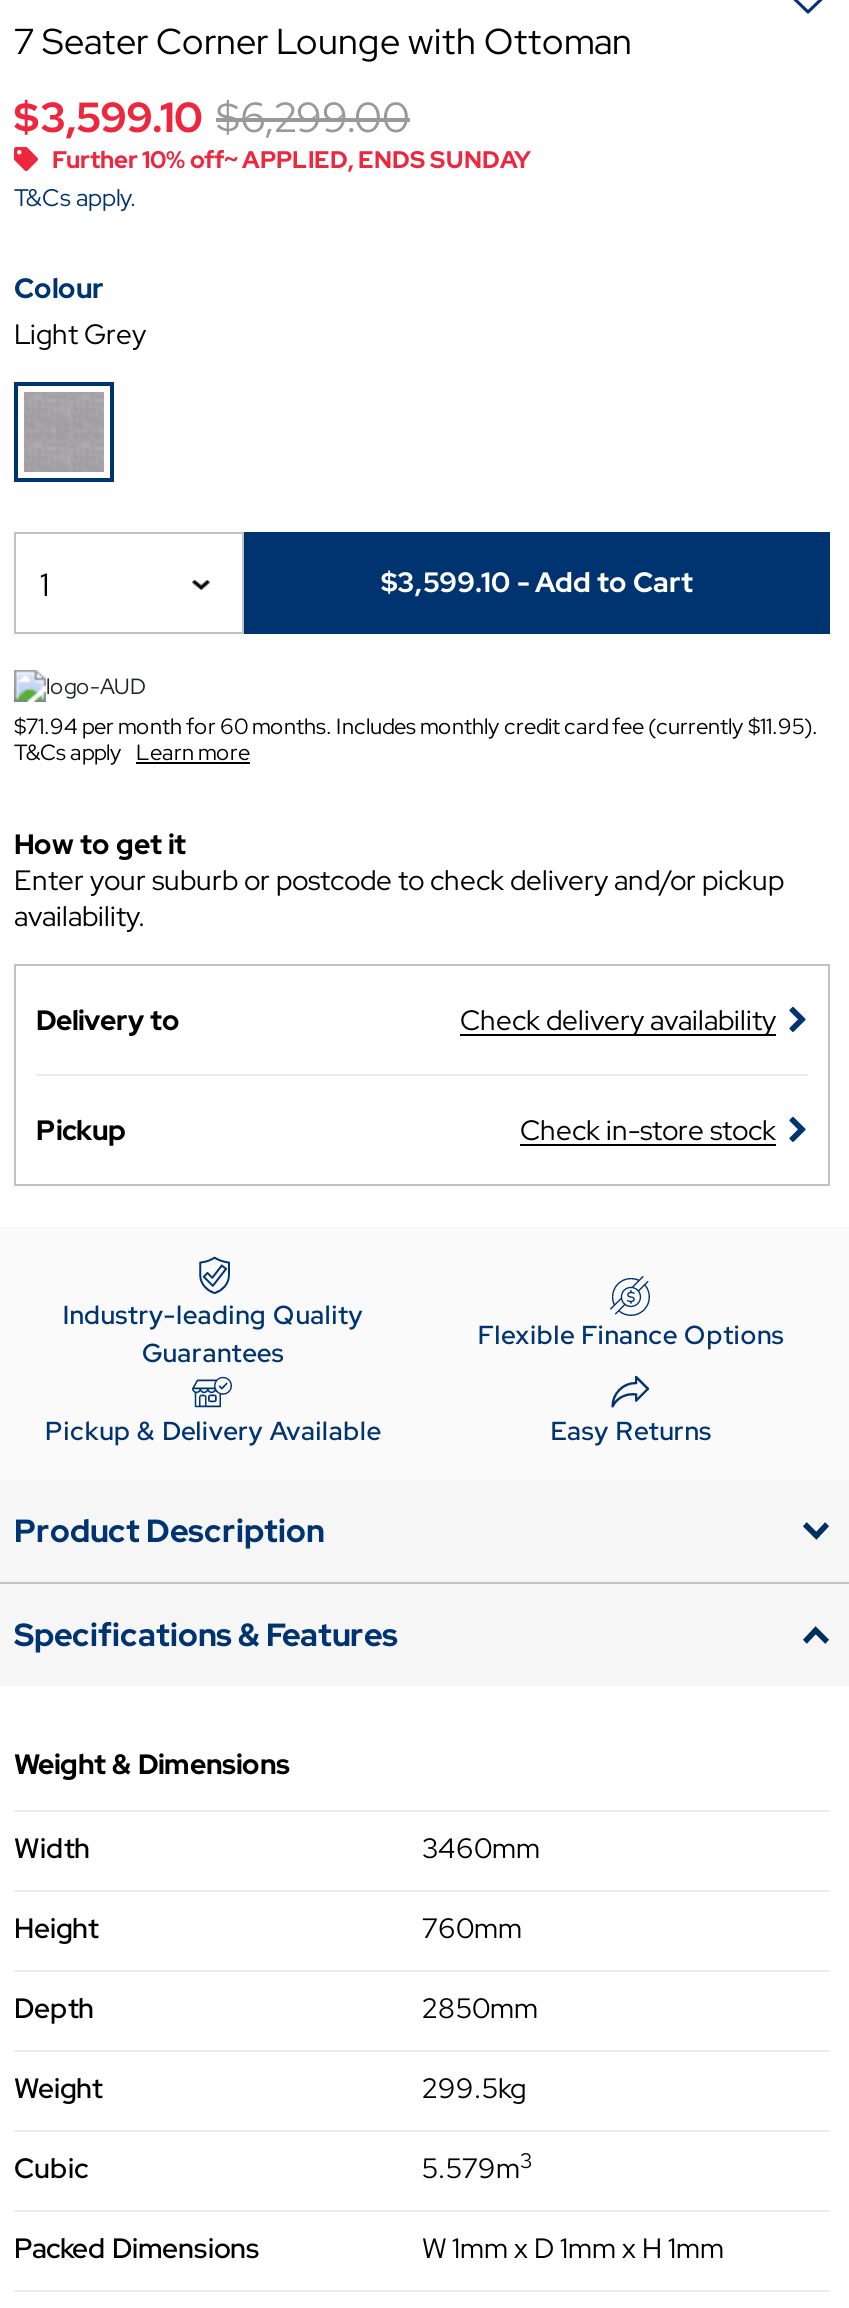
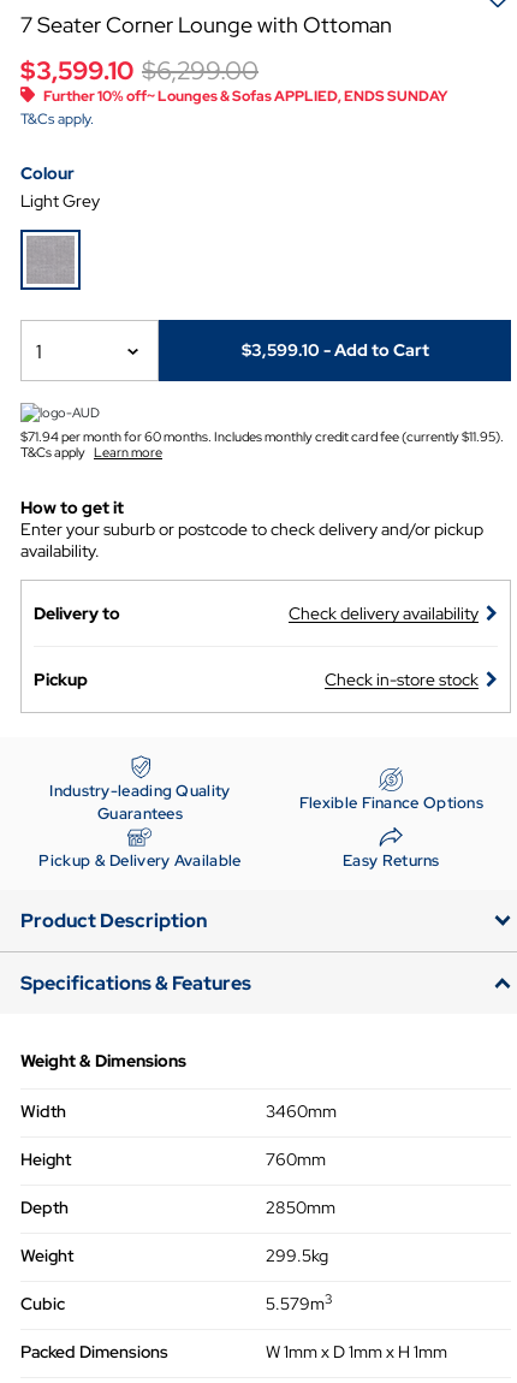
- Further 10% off~ APPLIED, ENDS SUNDAY
+ Further 10% off~ Lounges & Sofas APPLIED, ENDS SUNDAY
